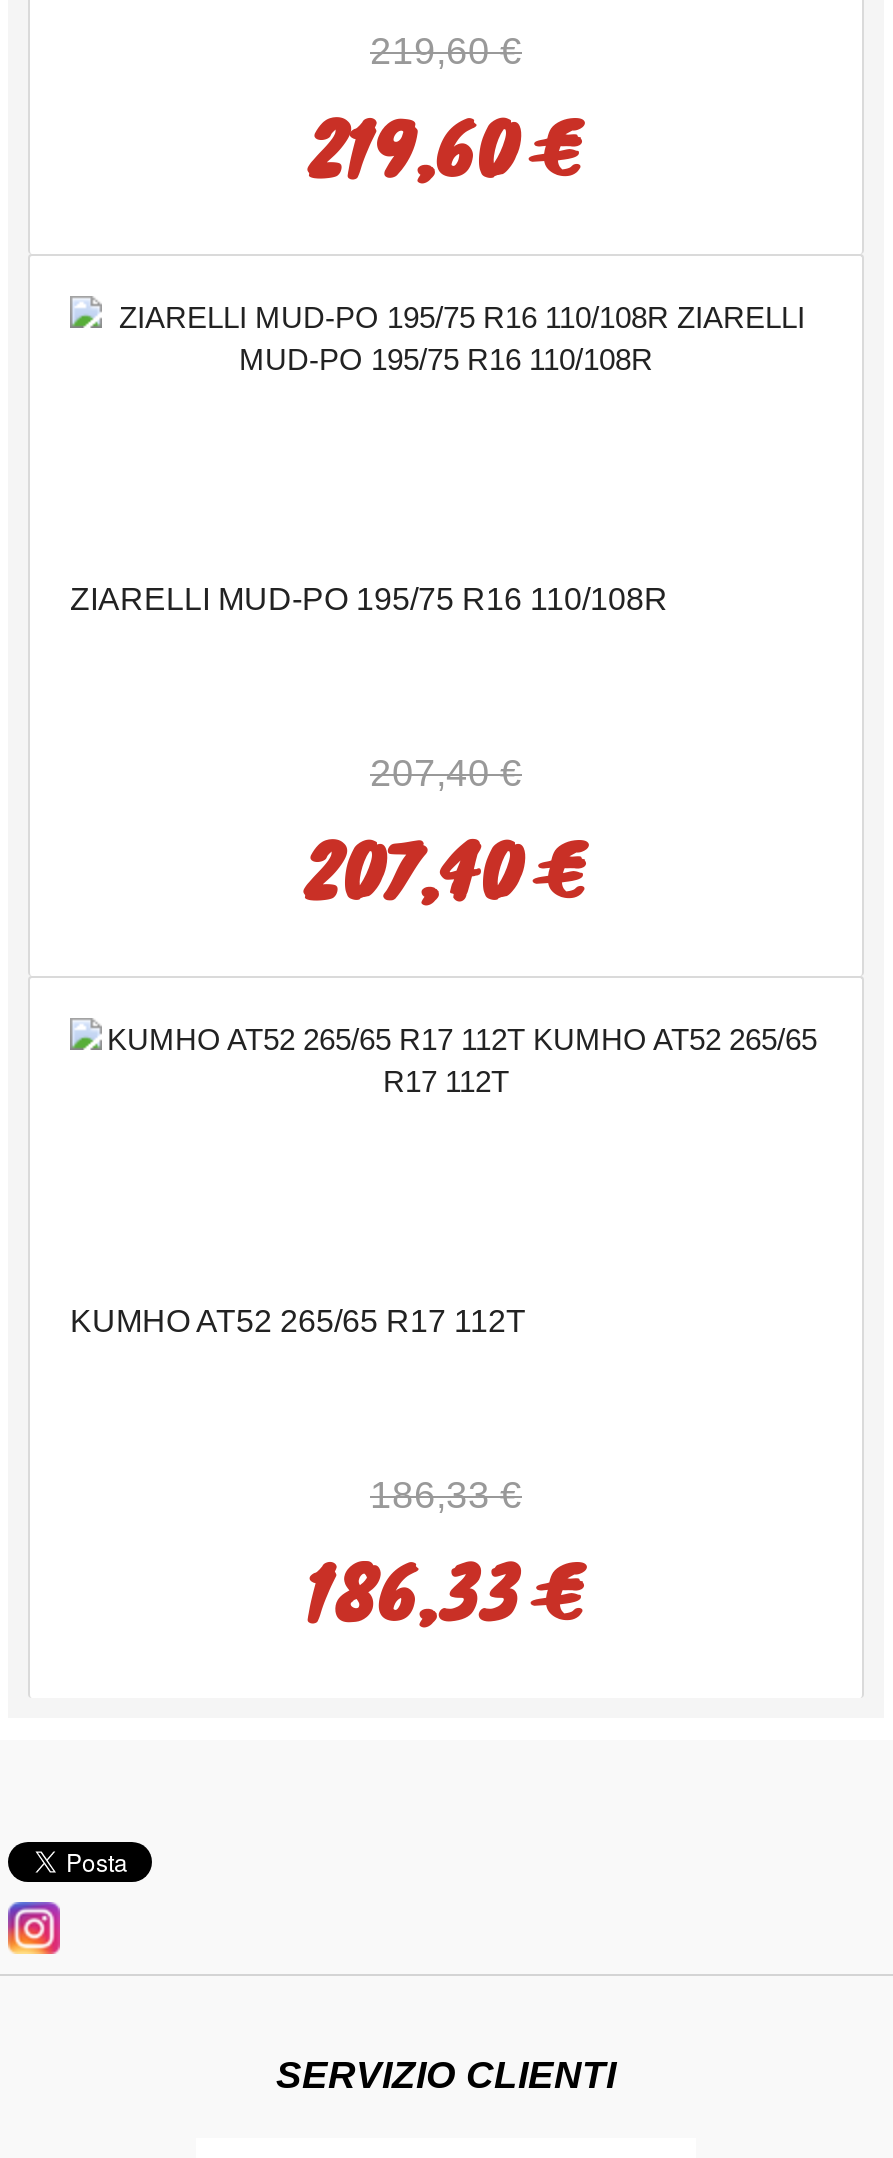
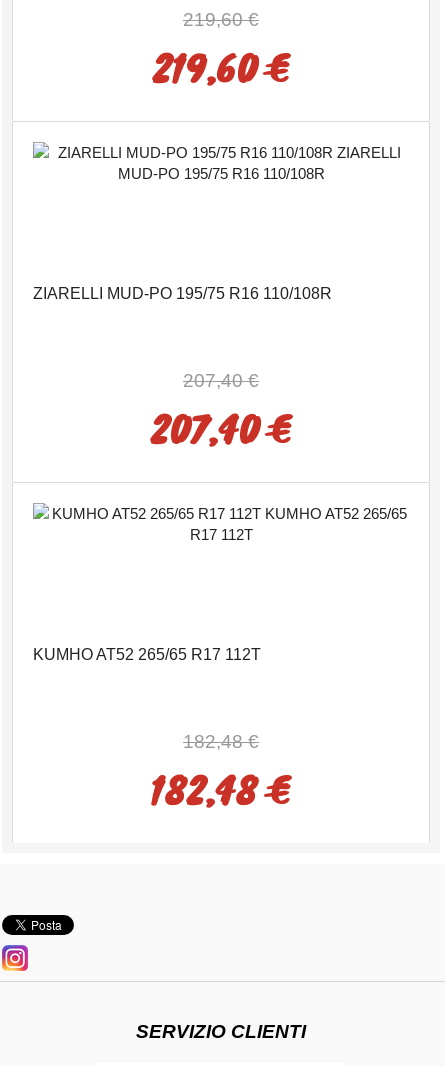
- 186,33 €
+ 182,48 €

- 186,33 €
+ 182,48 €
